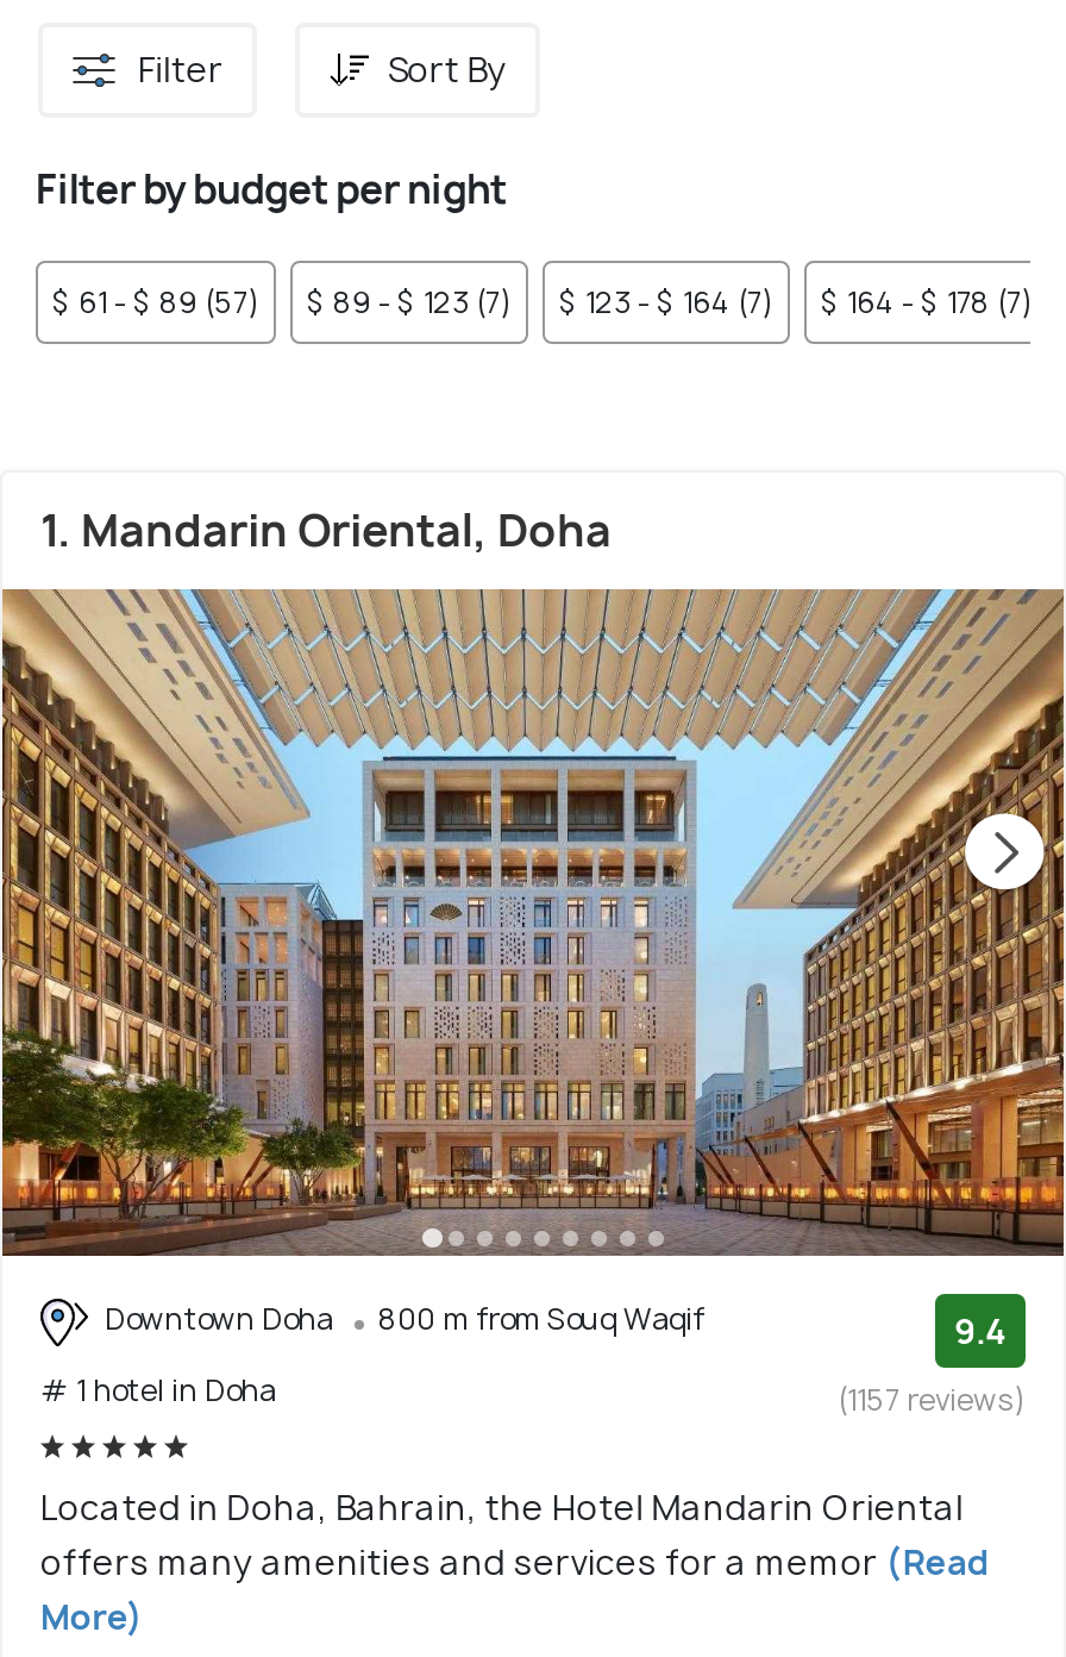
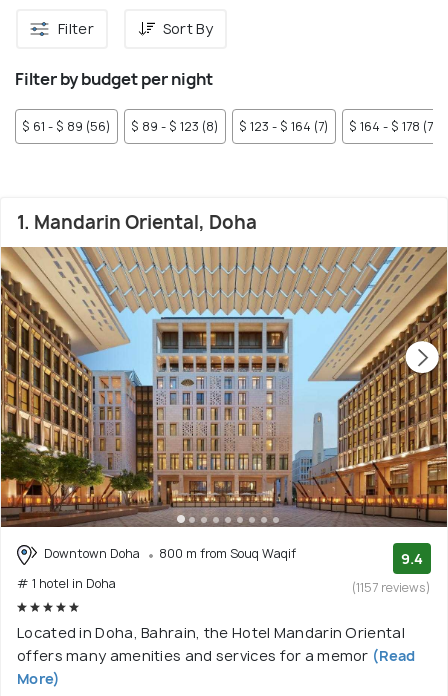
- $ 61 - $ 89 (57)
+ $ 61 - $ 89 (56)

- $ 89 - $ 123 (7)
+ $ 89 - $ 123 (8)
